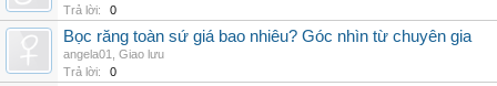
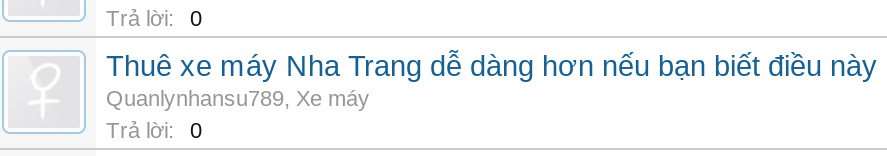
- Bọc răng toàn sứ giá bao nhiêu? Góc nhìn từ chuyên gia
- angela01, Giao lưu
+ Thuê xe máy Nha Trang dễ dàng hơn nếu bạn biết điều này
+ Quanlynhansu789, Xe máy
